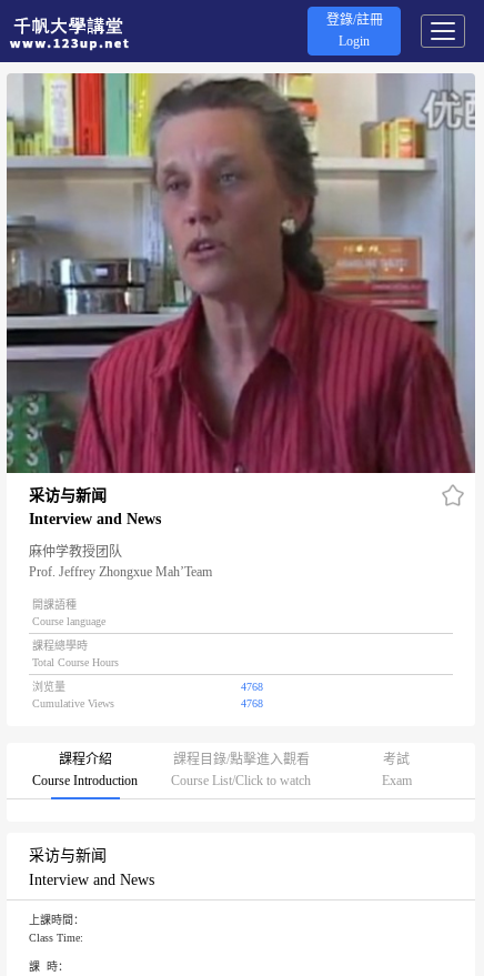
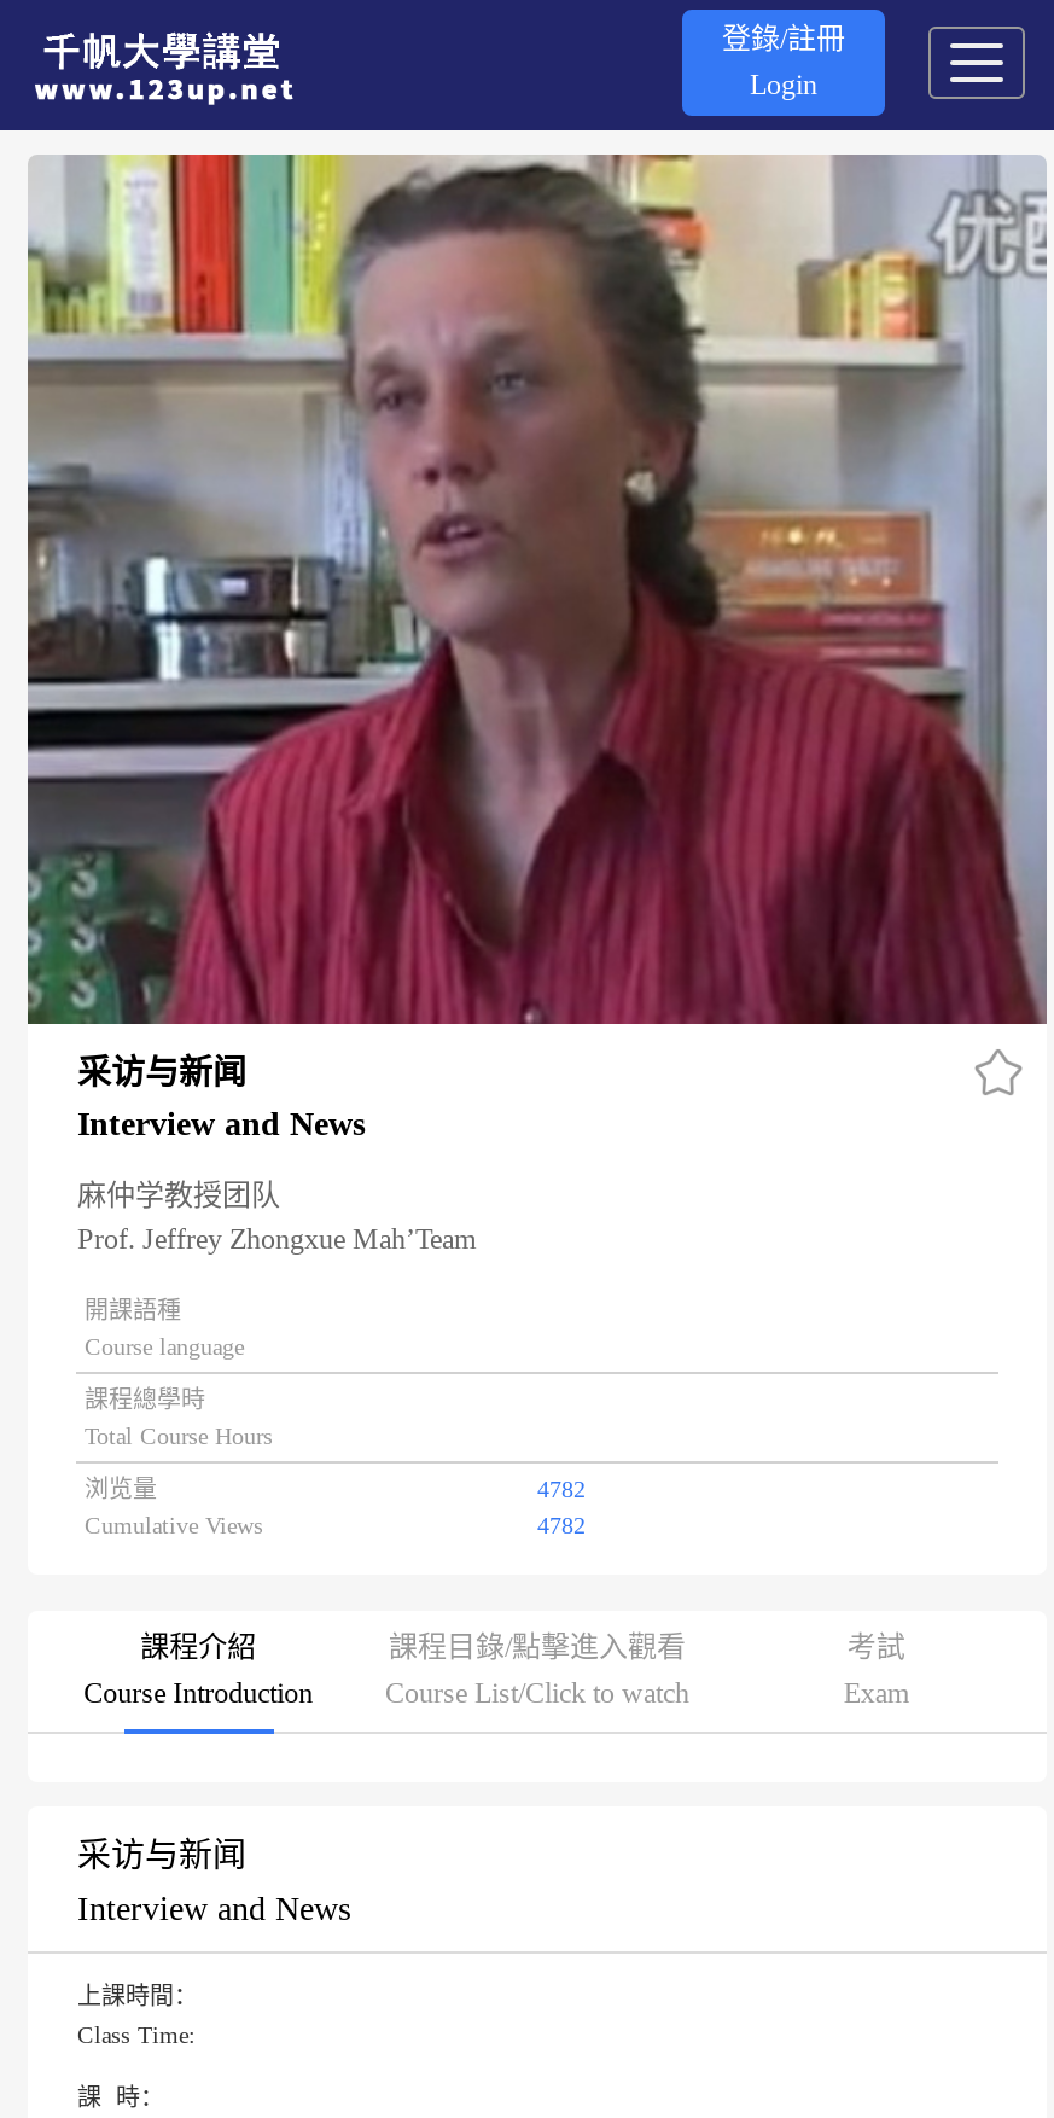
- 4768
+ 4782

- 4768
+ 4782
